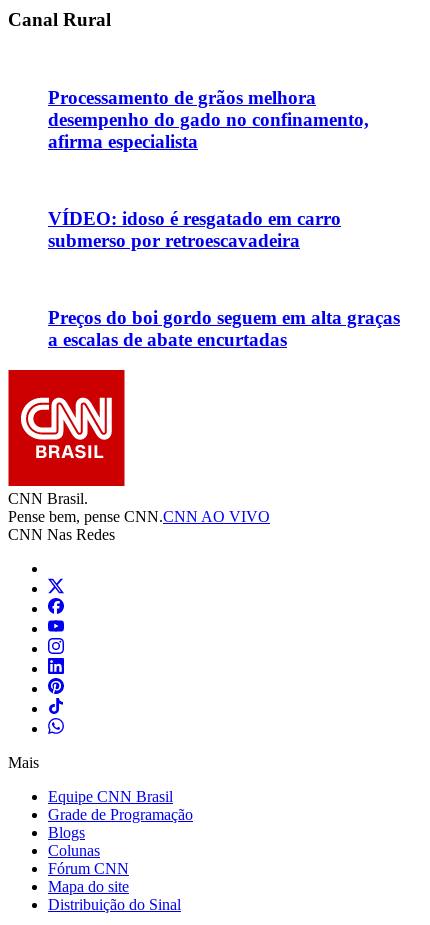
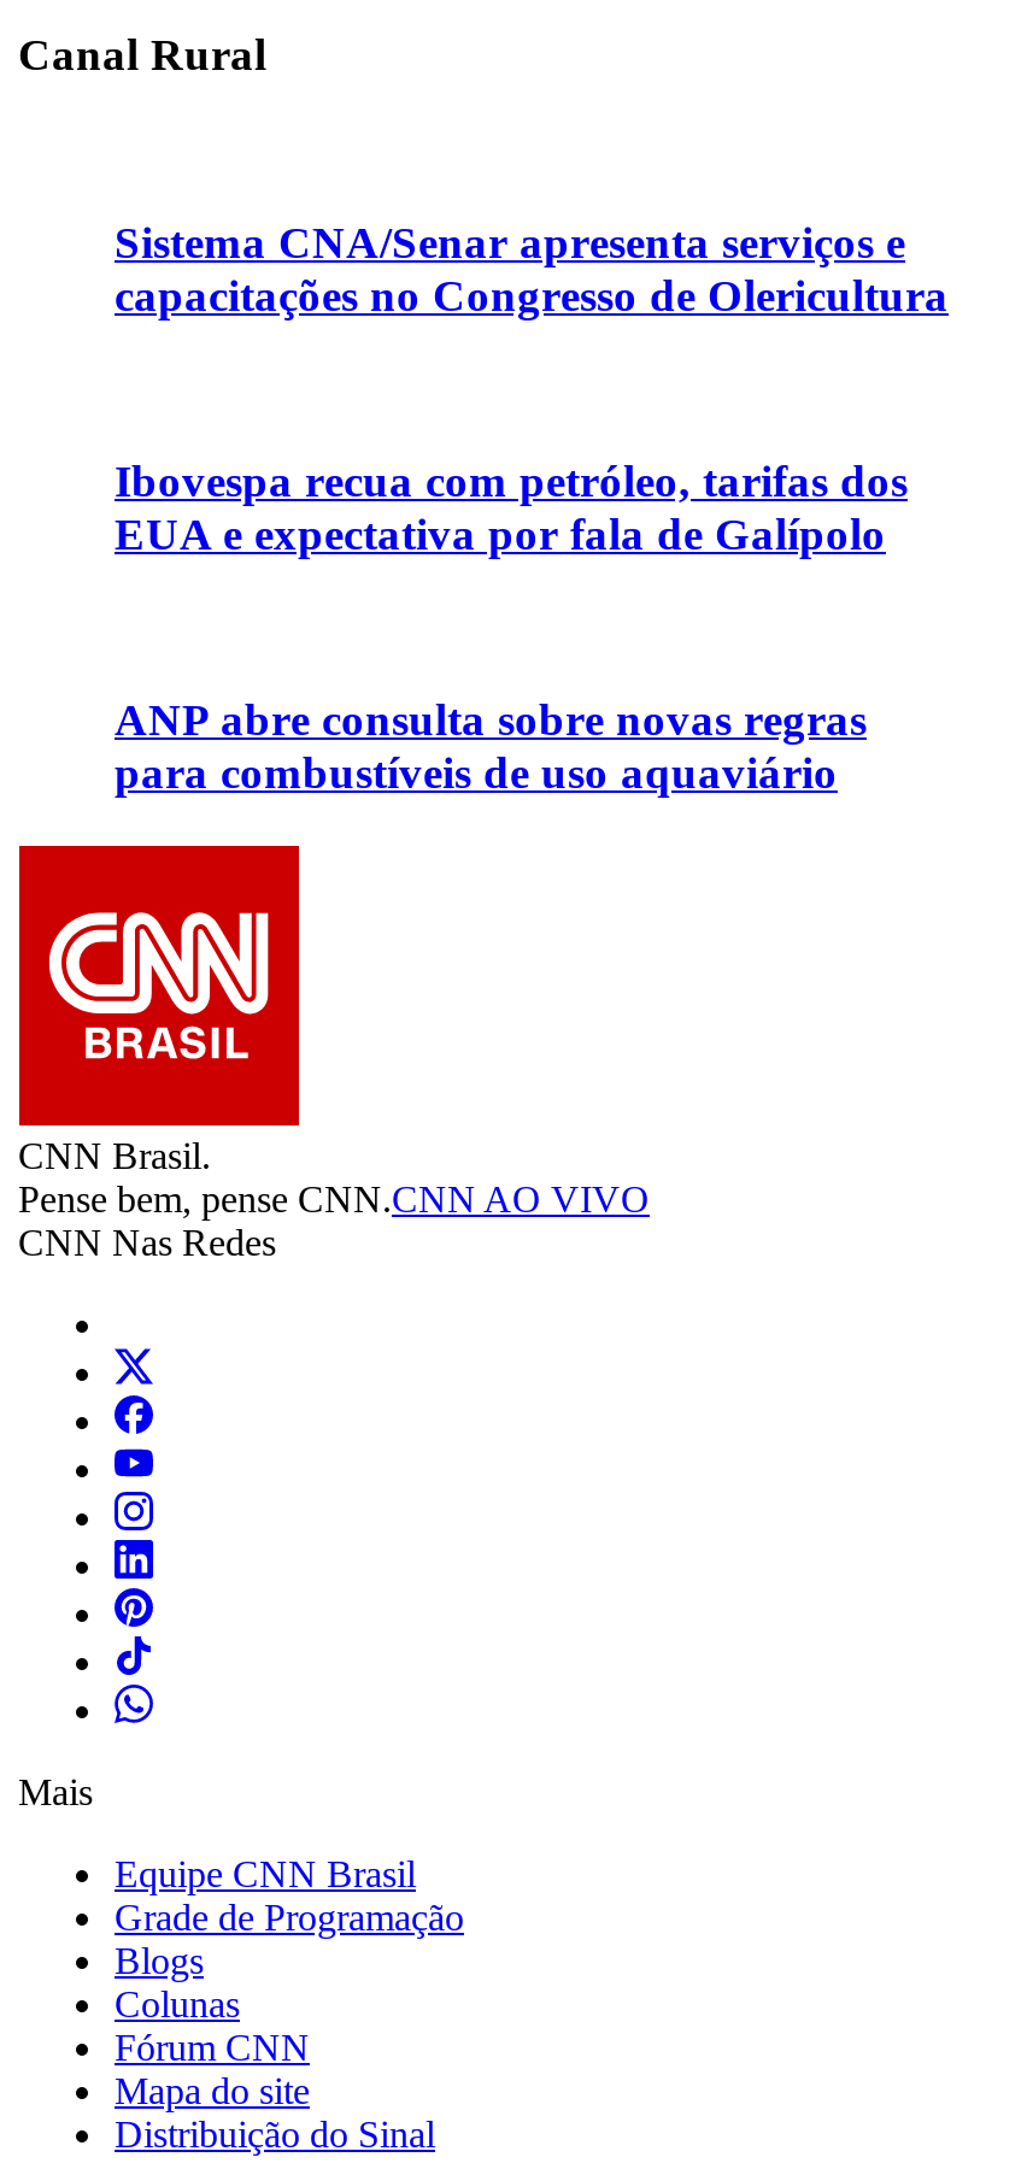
- Processamento de grãos melhora
- desempenho do gado no confinamento,
- afirma especialista
+ Sistema CNA/Senar apresenta serviços e
+ capacitações no Congresso de Olericultura

- VÍDEO: idoso é resgatado em carro
- submerso por retroescavadeira
+ Ibovespa recua com petróleo, tarifas dos
+ EUA e expectativa por fala de Galípolo

- Preços do boi gordo seguem em alta graças
- a escalas de abate encurtadas
+ ANP abre consulta sobre novas regras
+ para combustíveis de uso aquaviário
